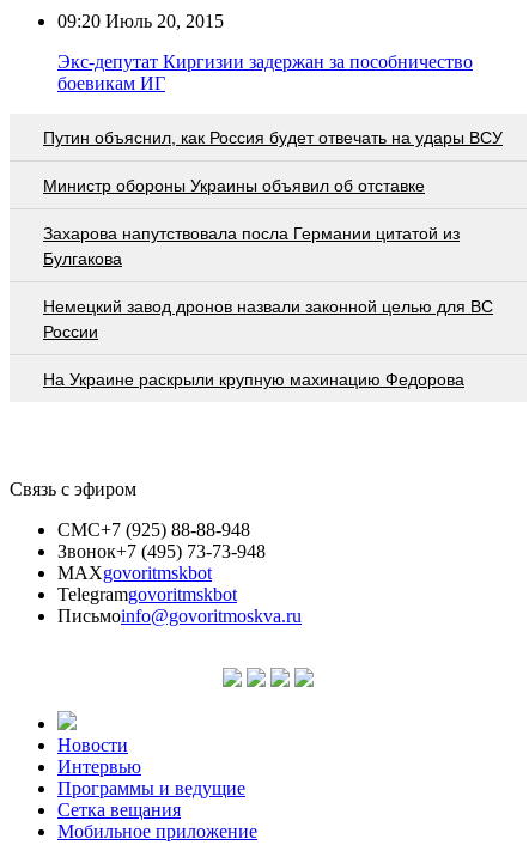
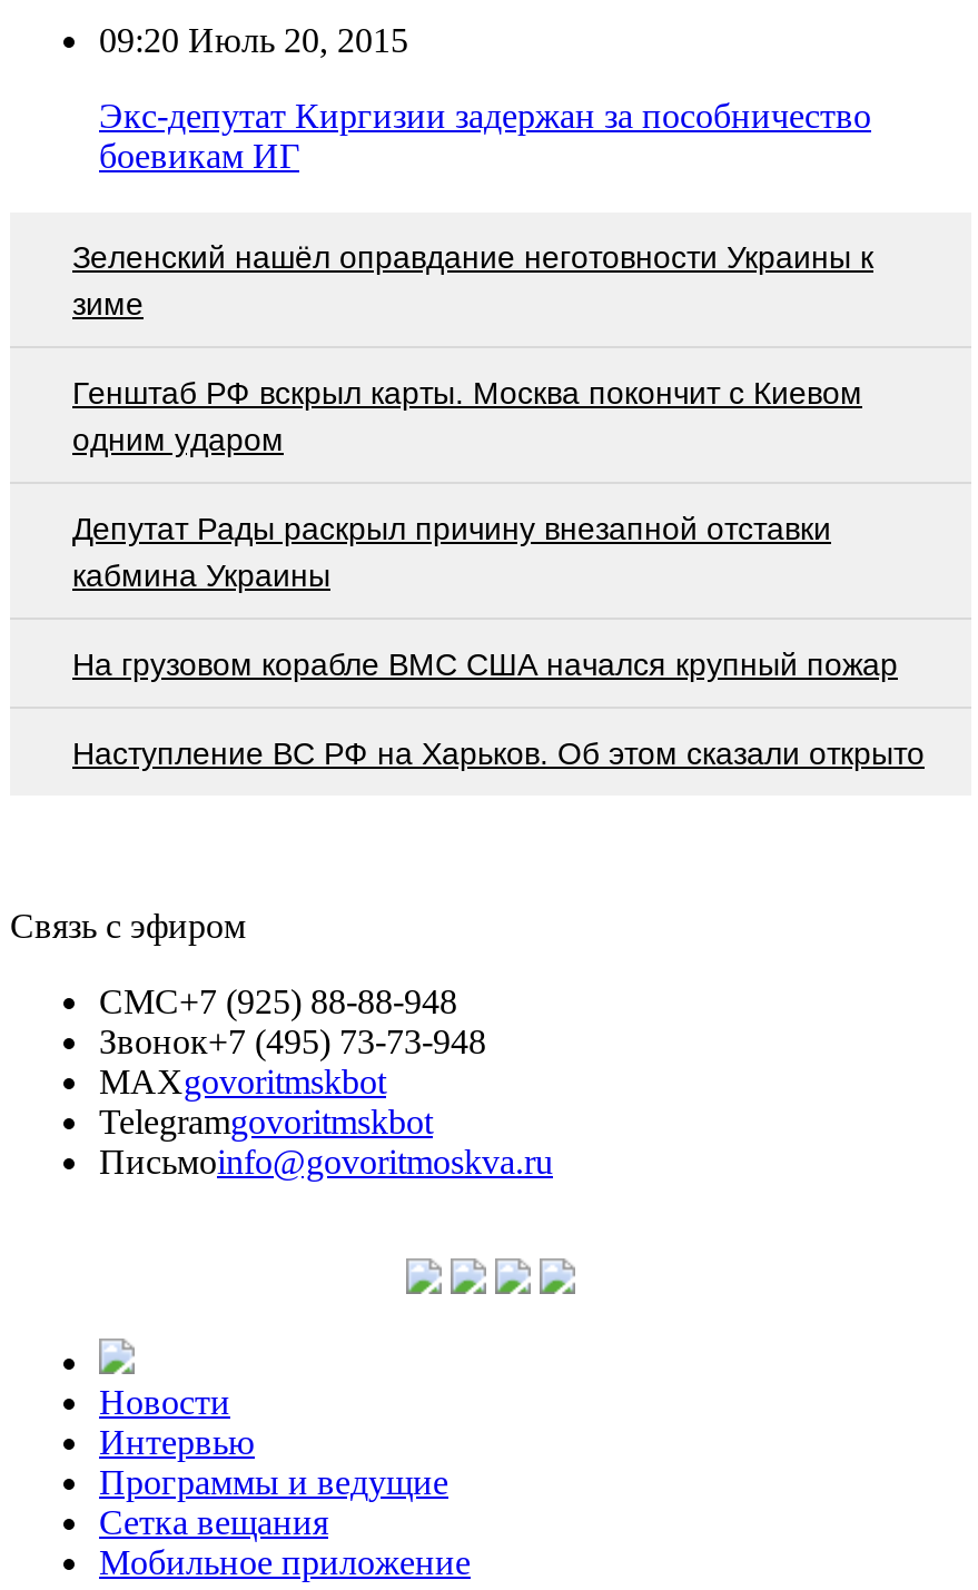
- Путин объяснил, как Россия будет отвечать на удары ВСУ
+ Зеленский нашёл оправдание неготовности Украины к
+ зиме

- Министр обороны Украины объявил об отставке
+ Генштаб РФ вскрыл карты. Москва покончит с Киевом
+ одним ударом

- Захарова напутствовала посла Германии цитатой из
- Булгакова
+ Депутат Рады раскрыл причину внезапной отставки
+ кабмина Украины

- Немецкий завод дронов назвали законной целью для ВС
- России
+ На грузовом корабле ВМС США начался крупный пожар

- На Украине раскрыли крупную махинацию Федорова
+ Наступление ВС РФ на Харьков. Об этом сказали открыто
